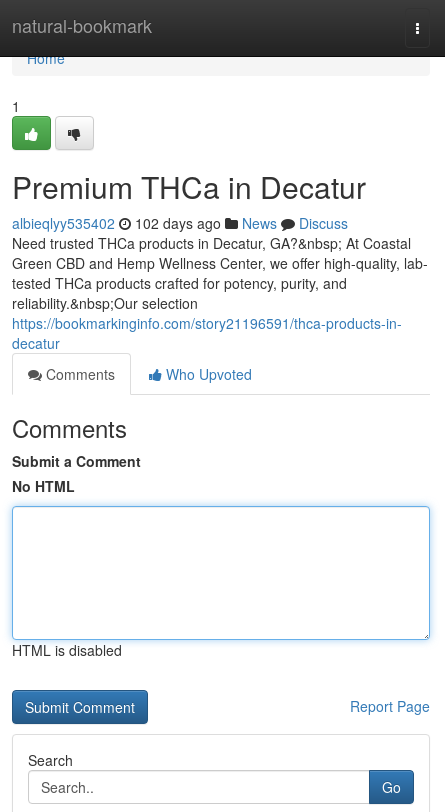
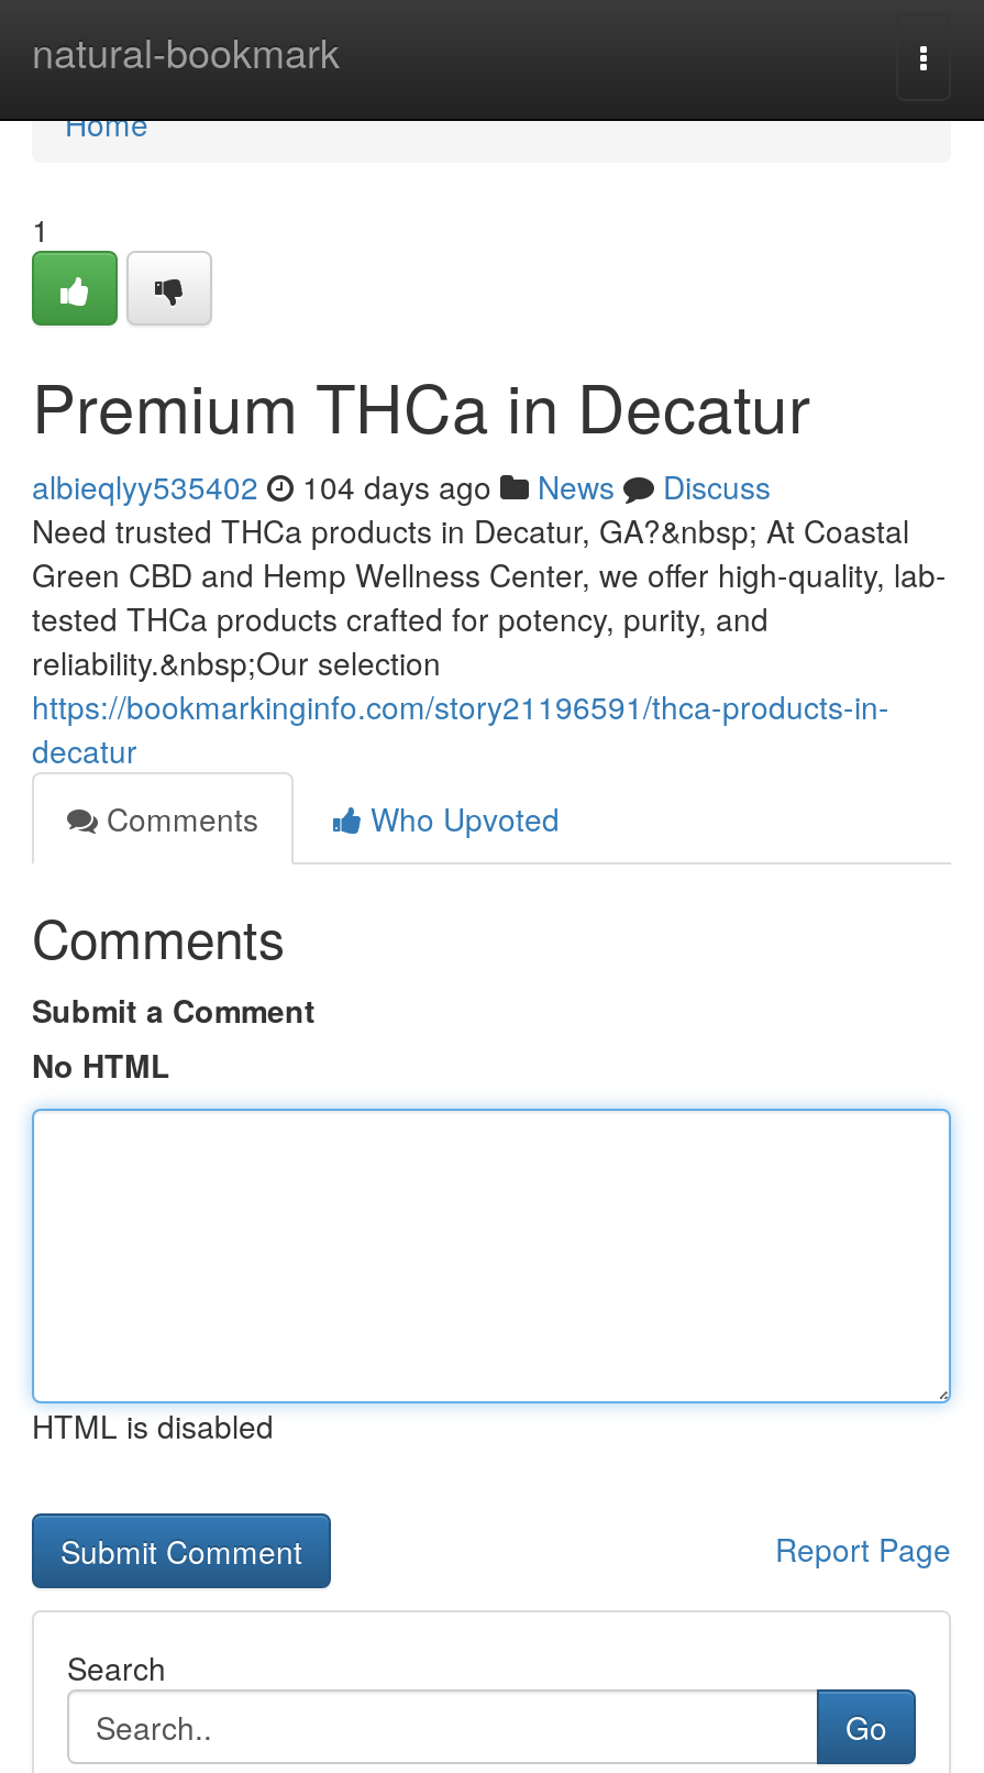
- albieqlyy535402 102 days ago News Discuss
+ albieqlyy535402 104 days ago News Discuss
